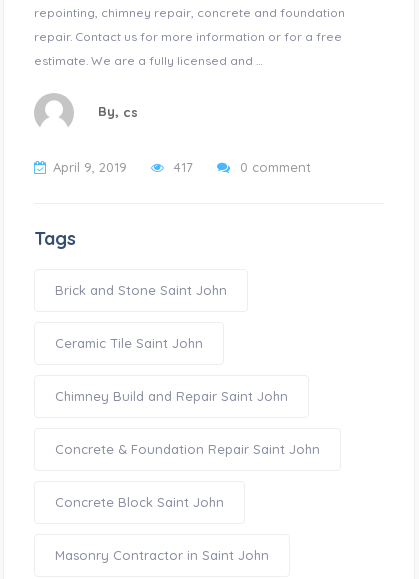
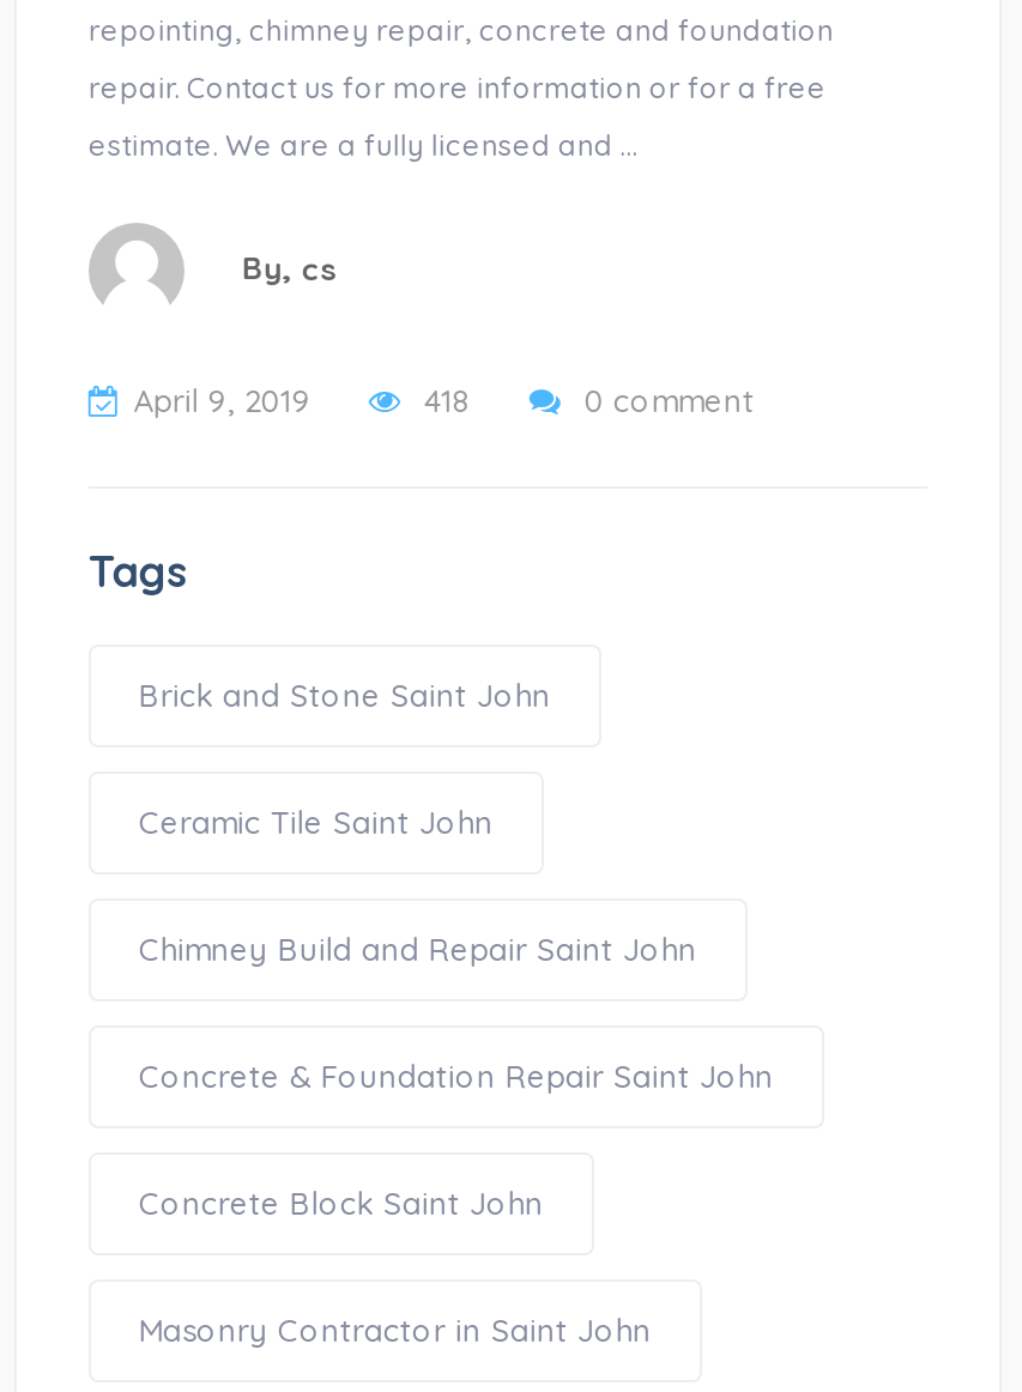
- 417
+ 418
